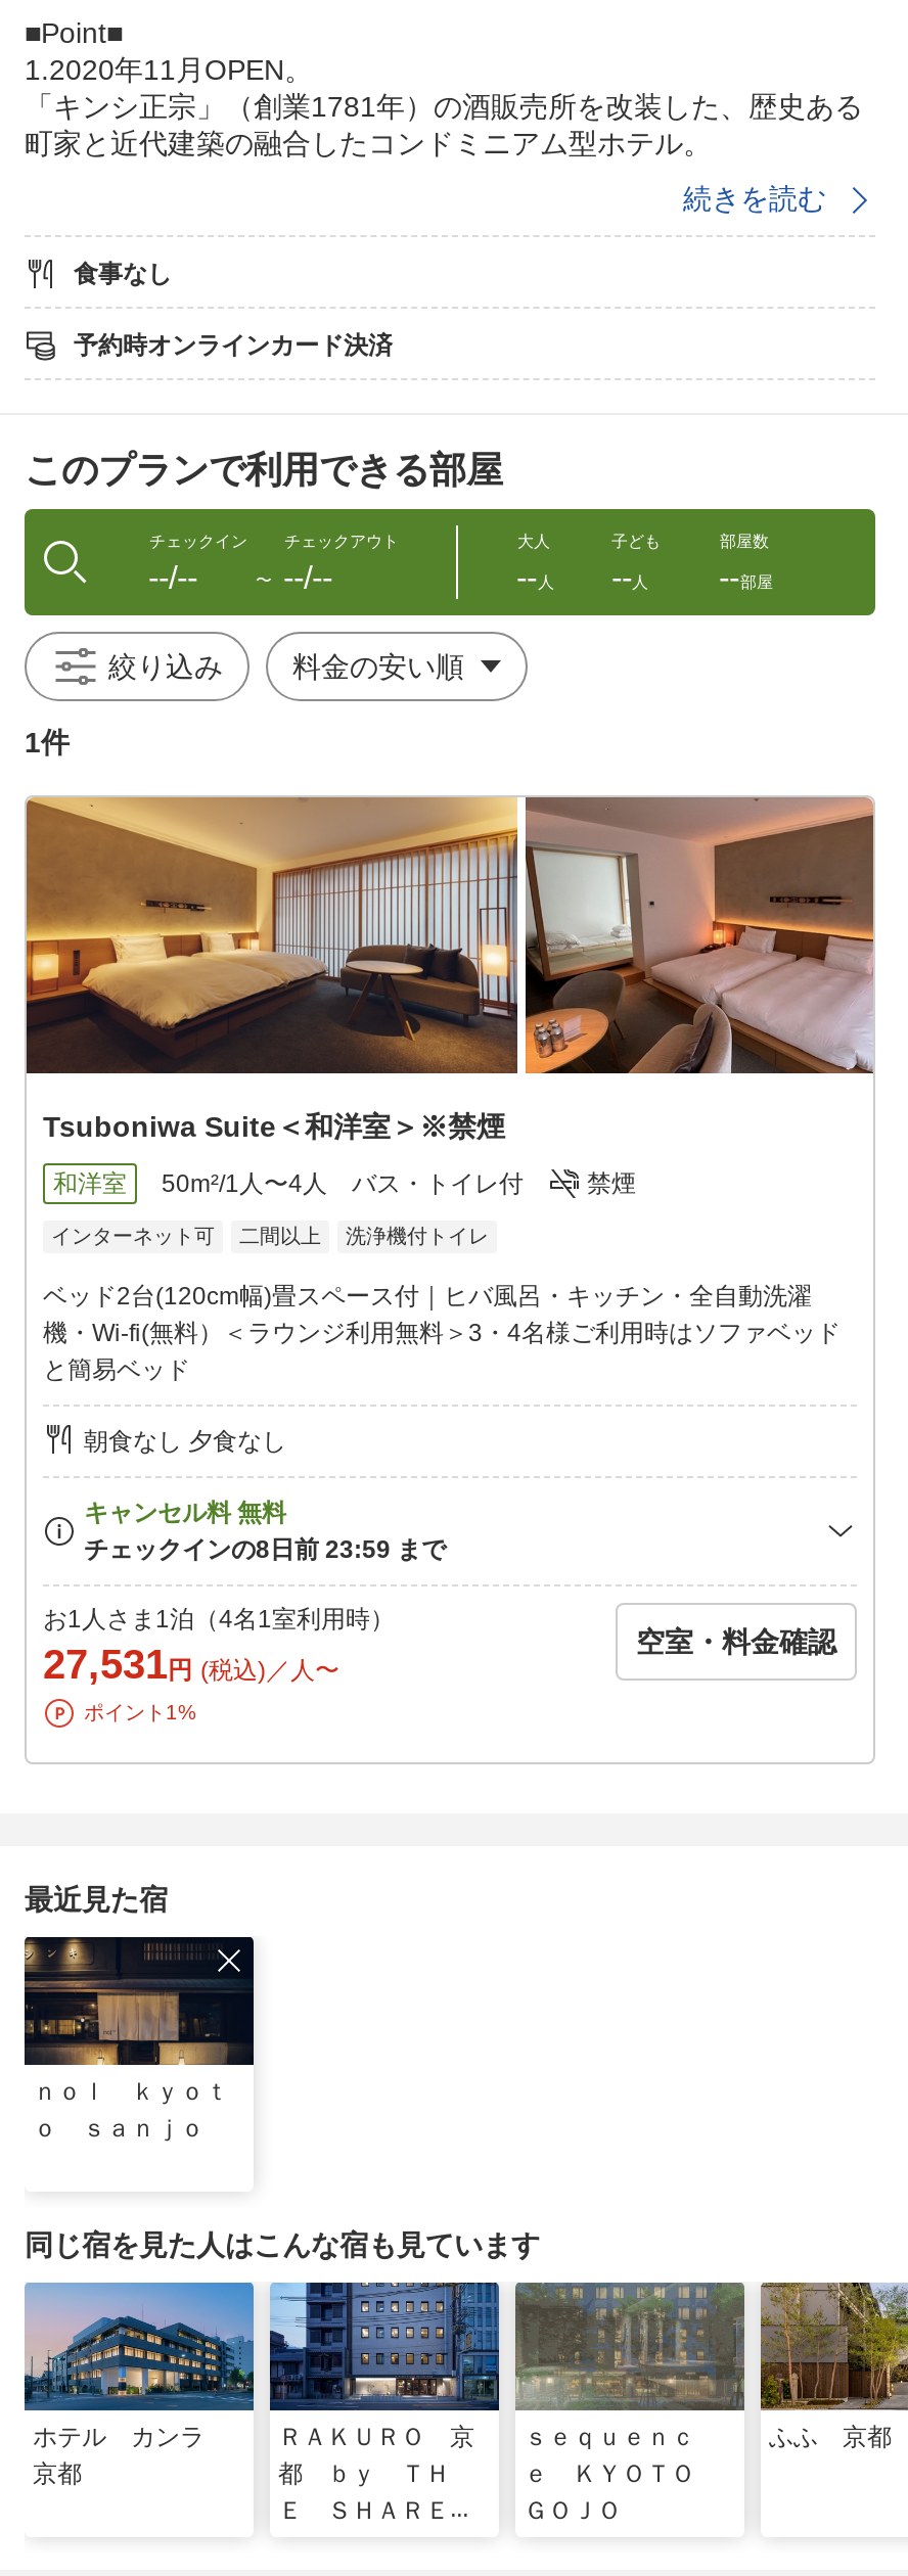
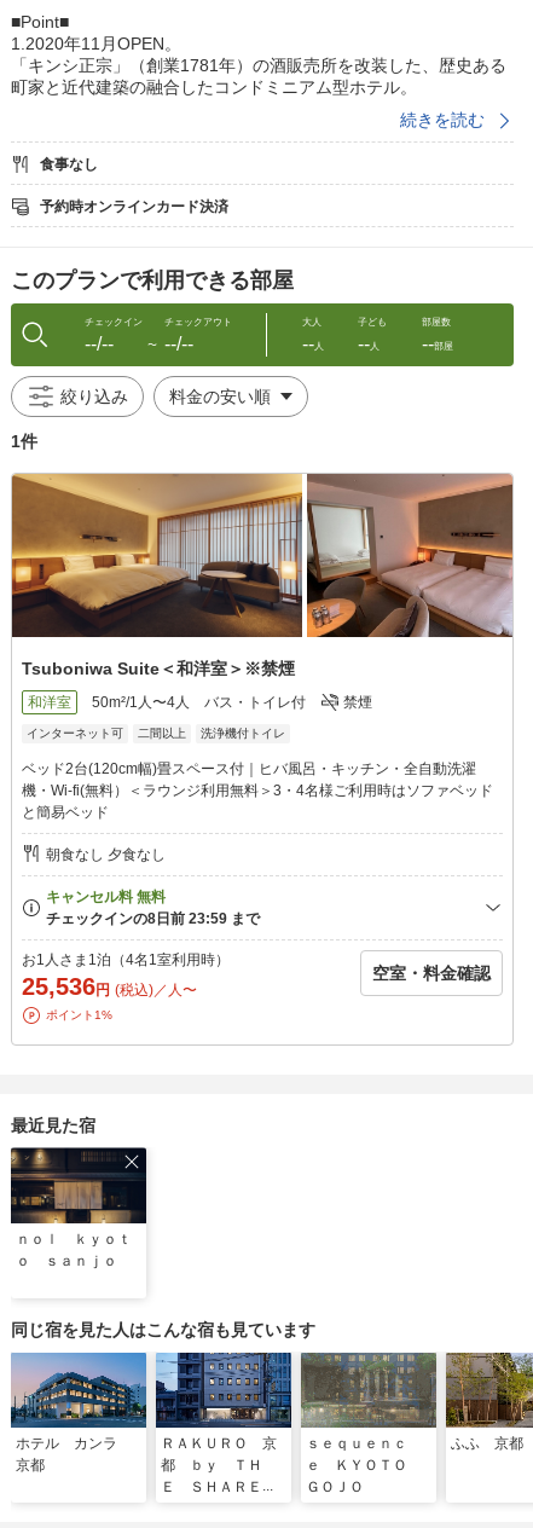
- 27,531円 (税込)／人〜
+ 25,536円 (税込)／人〜
